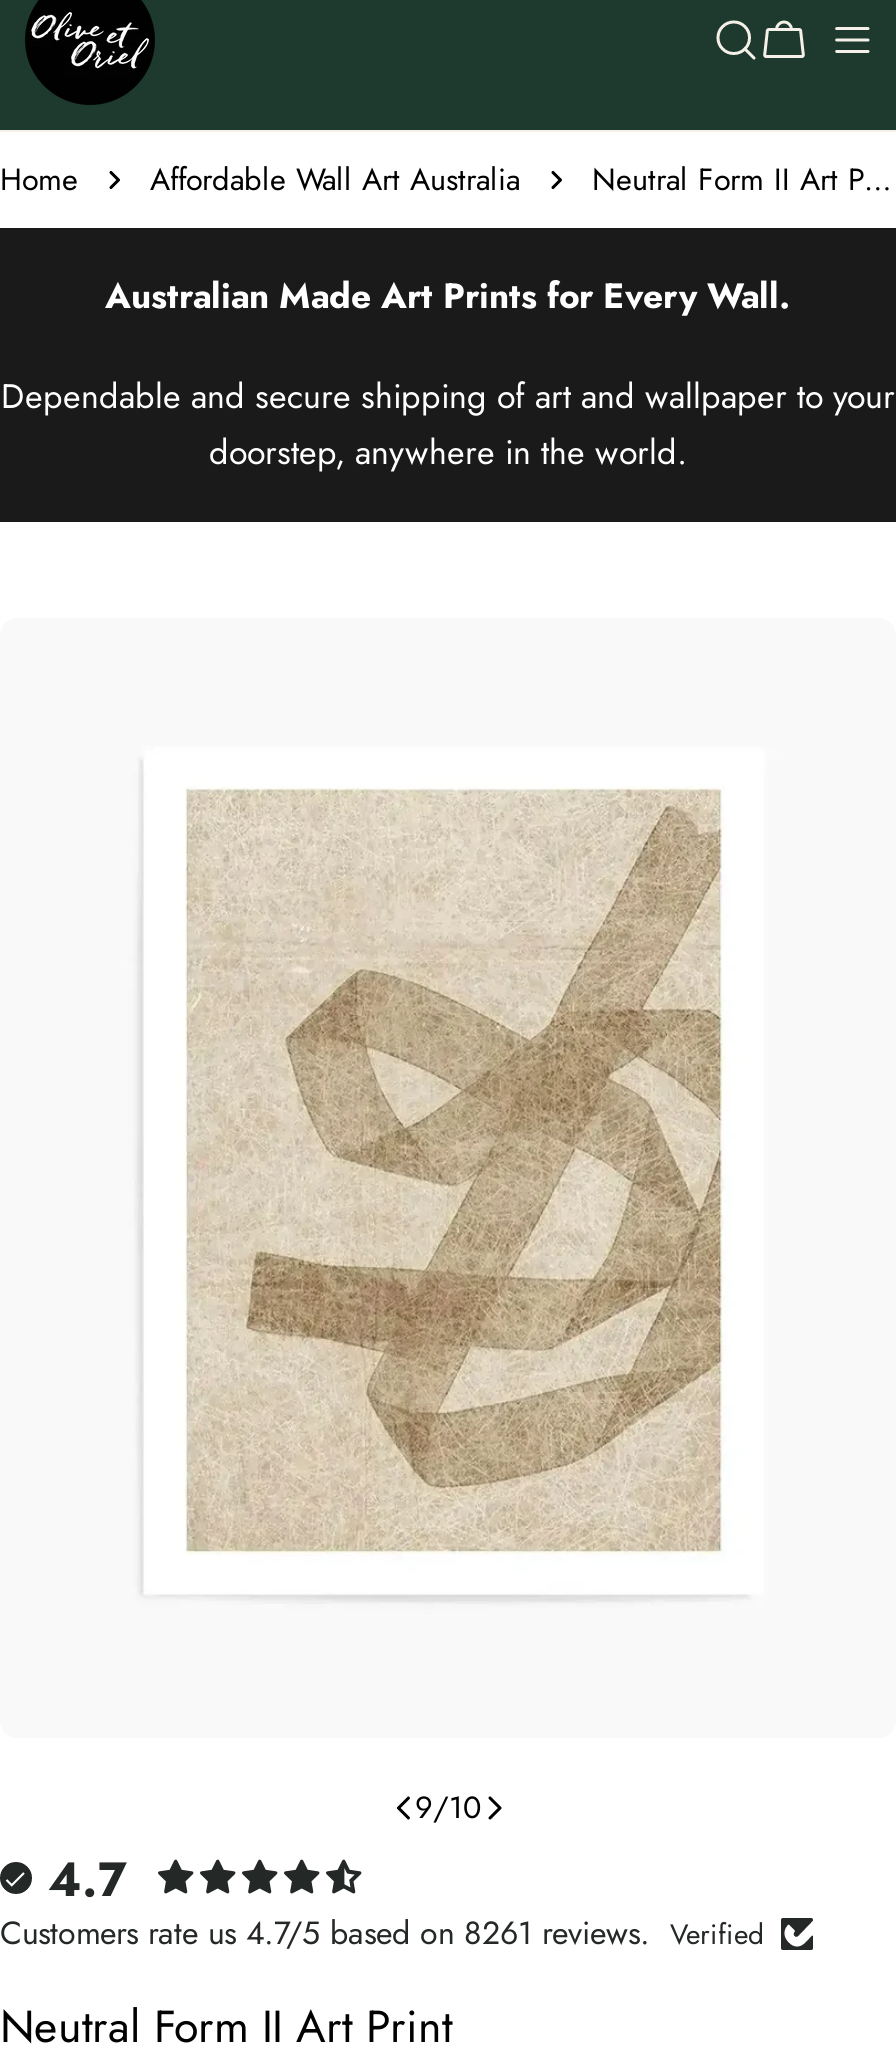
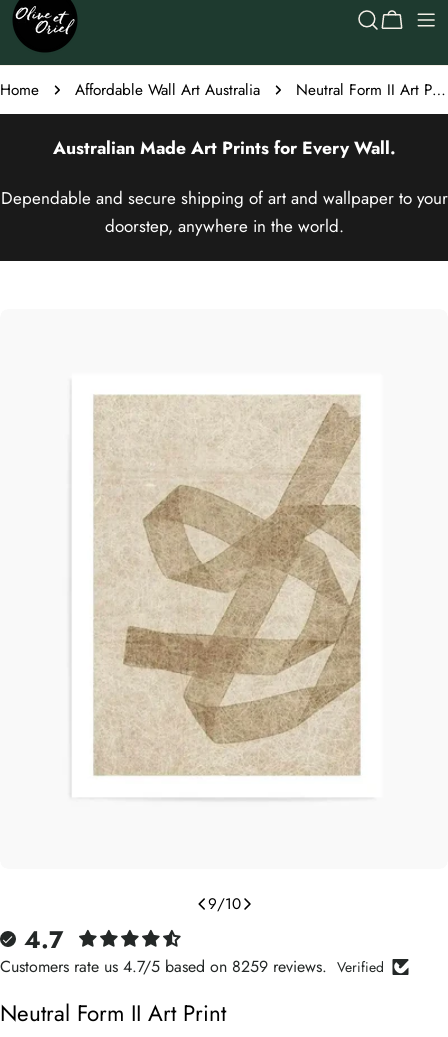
- Customers rate us 4.7/5 based on 8261 reviews. Verified
+ Customers rate us 4.7/5 based on 8259 reviews. Verified
